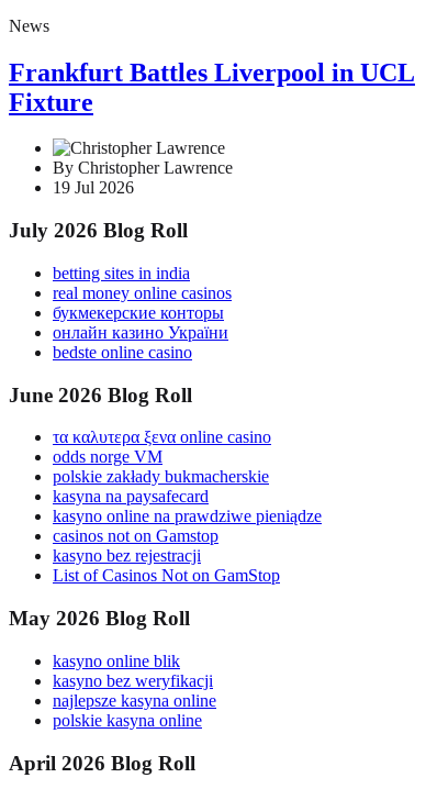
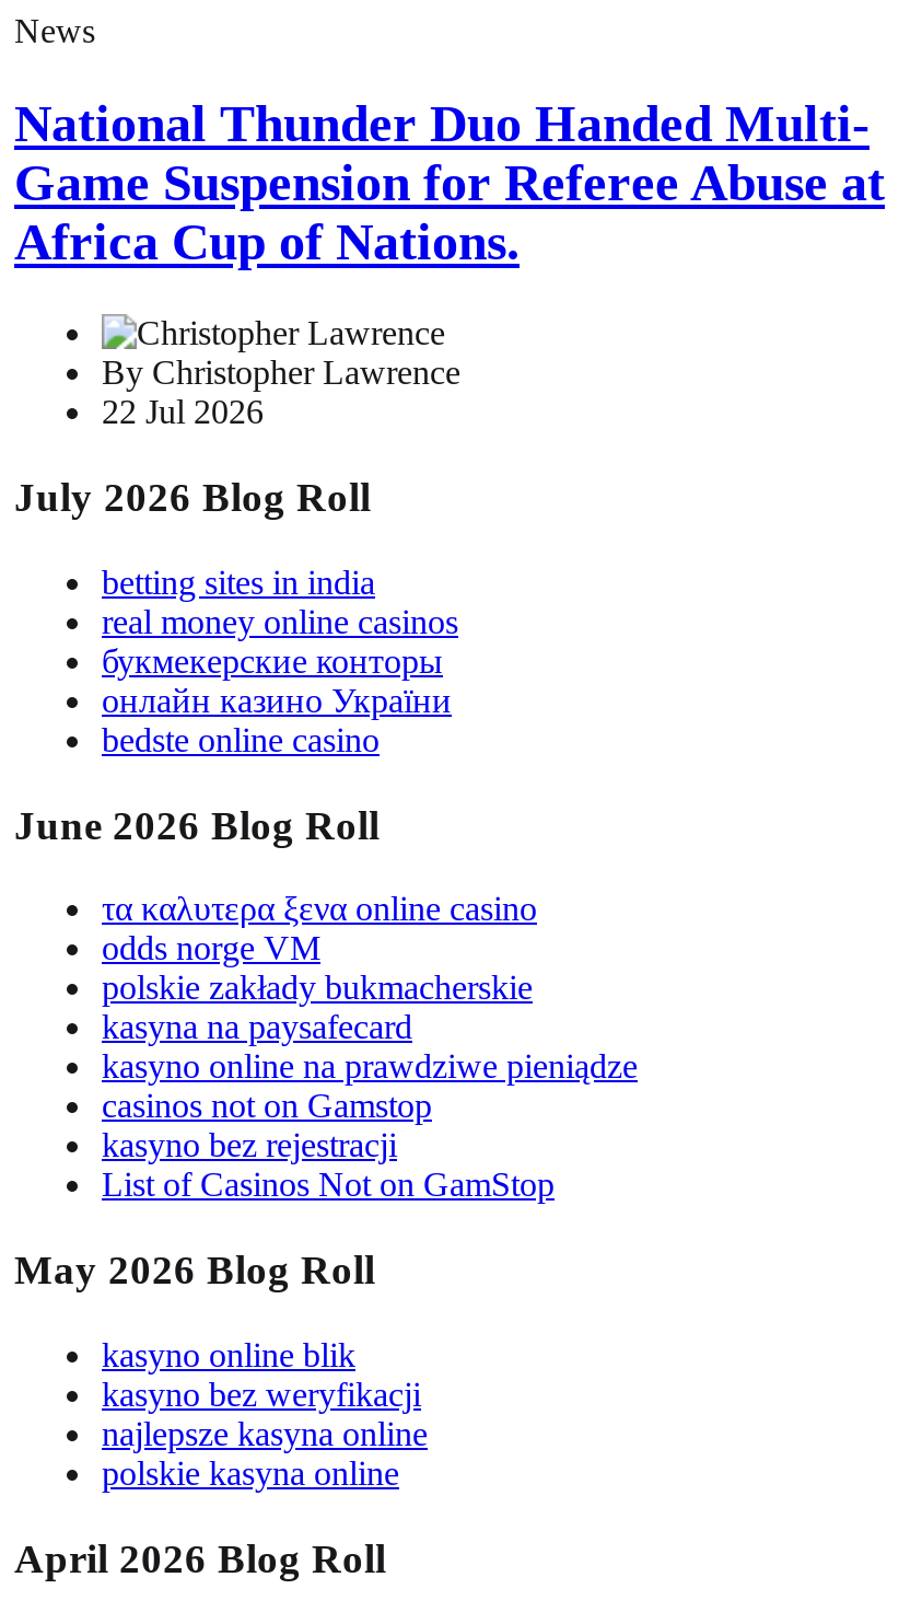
- Frankfurt Battles Liverpool in UCL
- Fixture
+ National Thunder Duo Handed Multi-
+ Game Suspension for Referee Abuse at
+ Africa Cup of Nations.

- 19 Jul 2026
+ 22 Jul 2026
